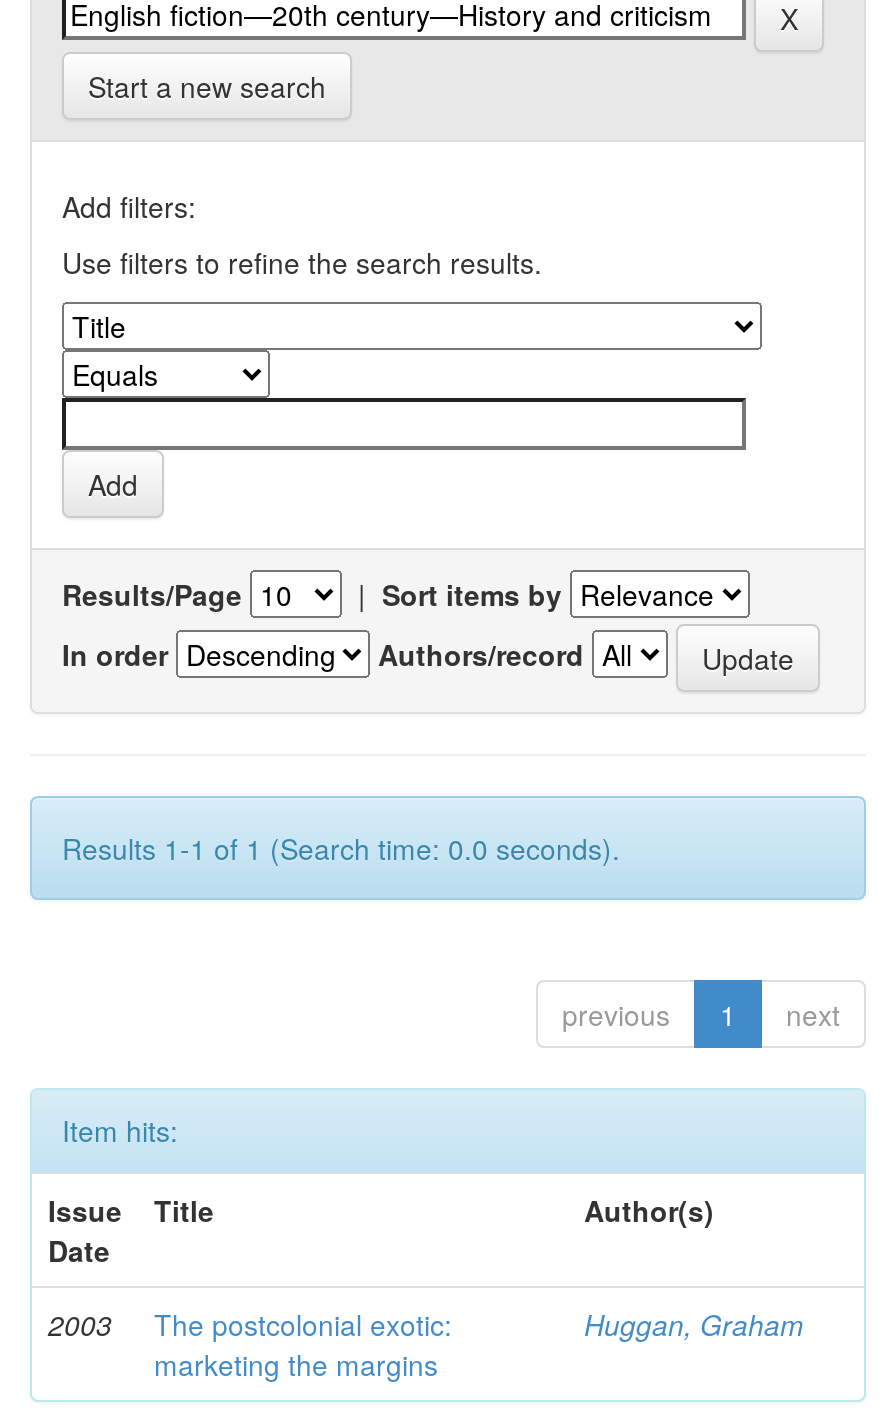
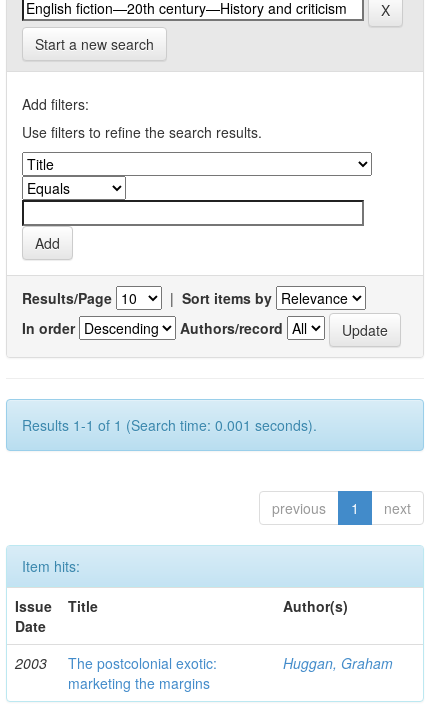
- Results 1-1 of 1 (Search time: 0.0 seconds).
+ Results 1-1 of 1 (Search time: 0.001 seconds).
